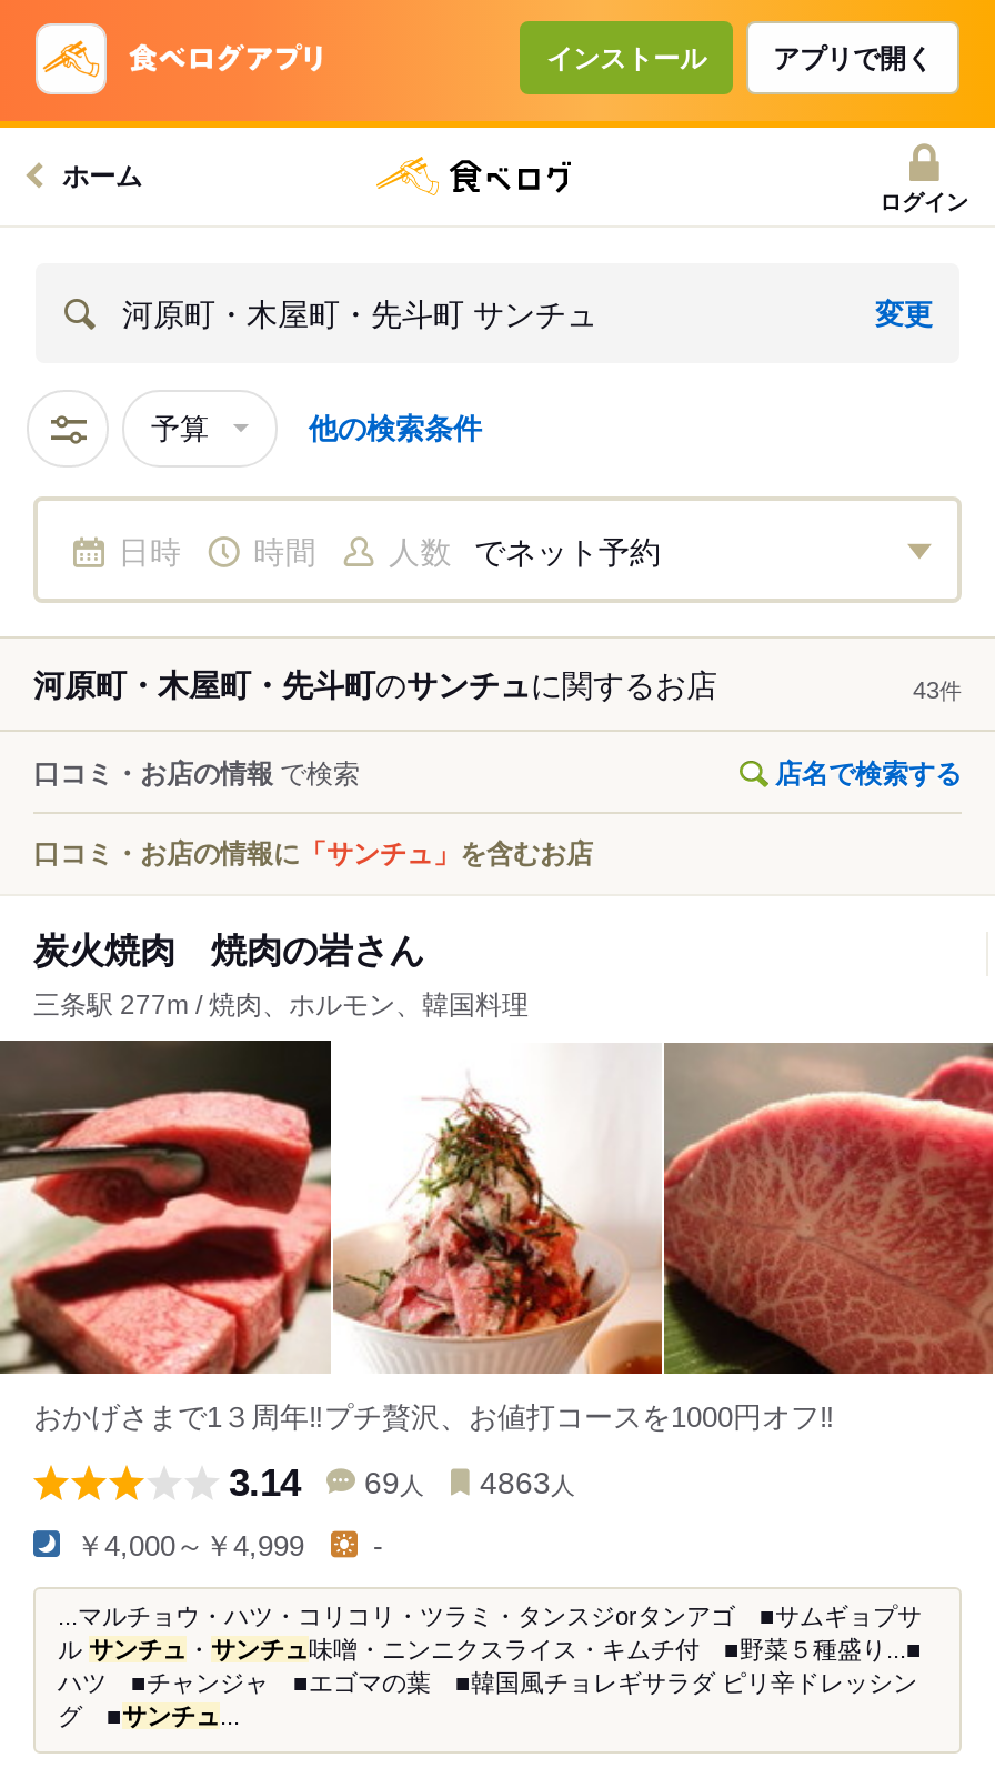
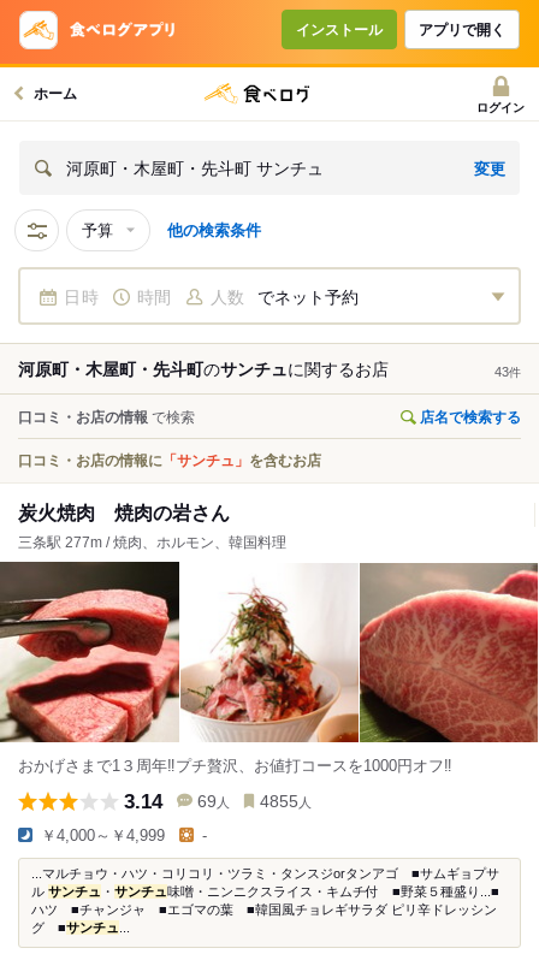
- 3.14 69人 4863人
+ 3.14 69人 4855人
